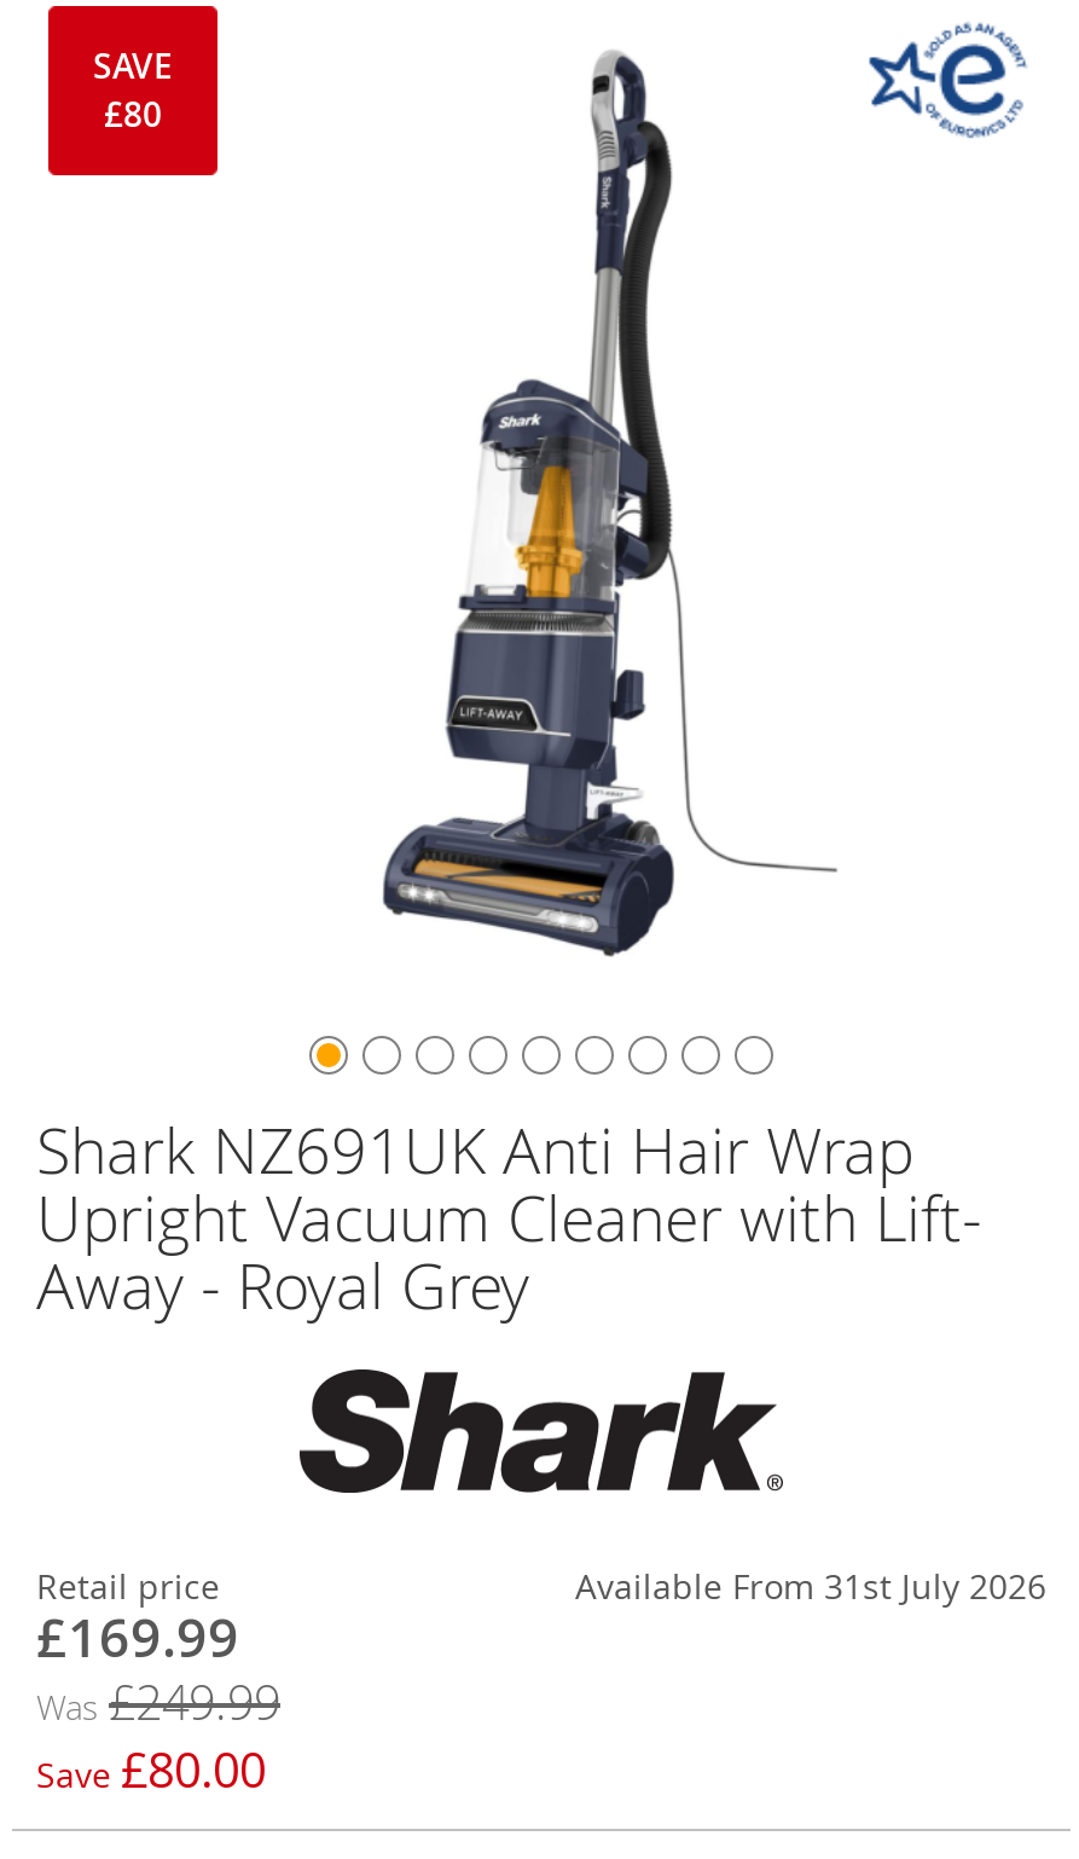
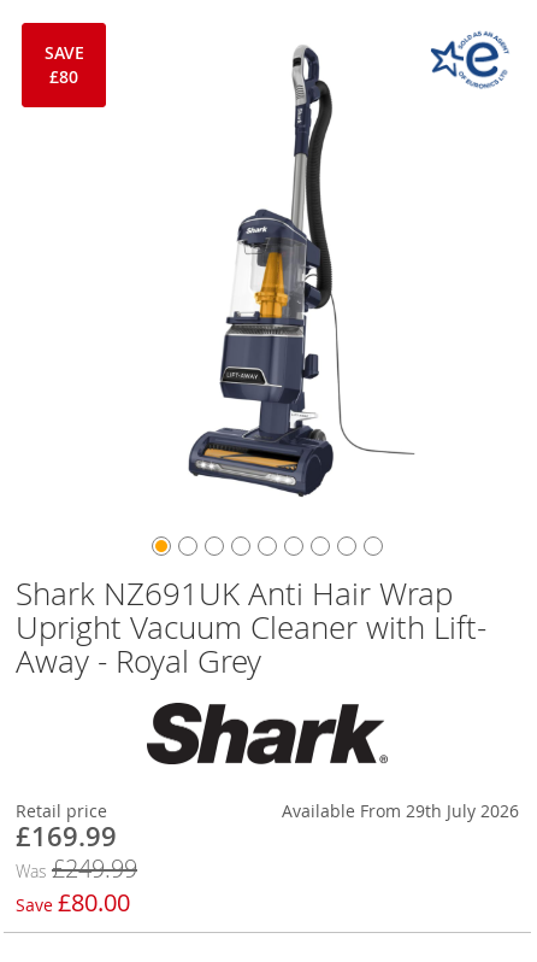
- Available From 31st July 2026
+ Available From 29th July 2026
